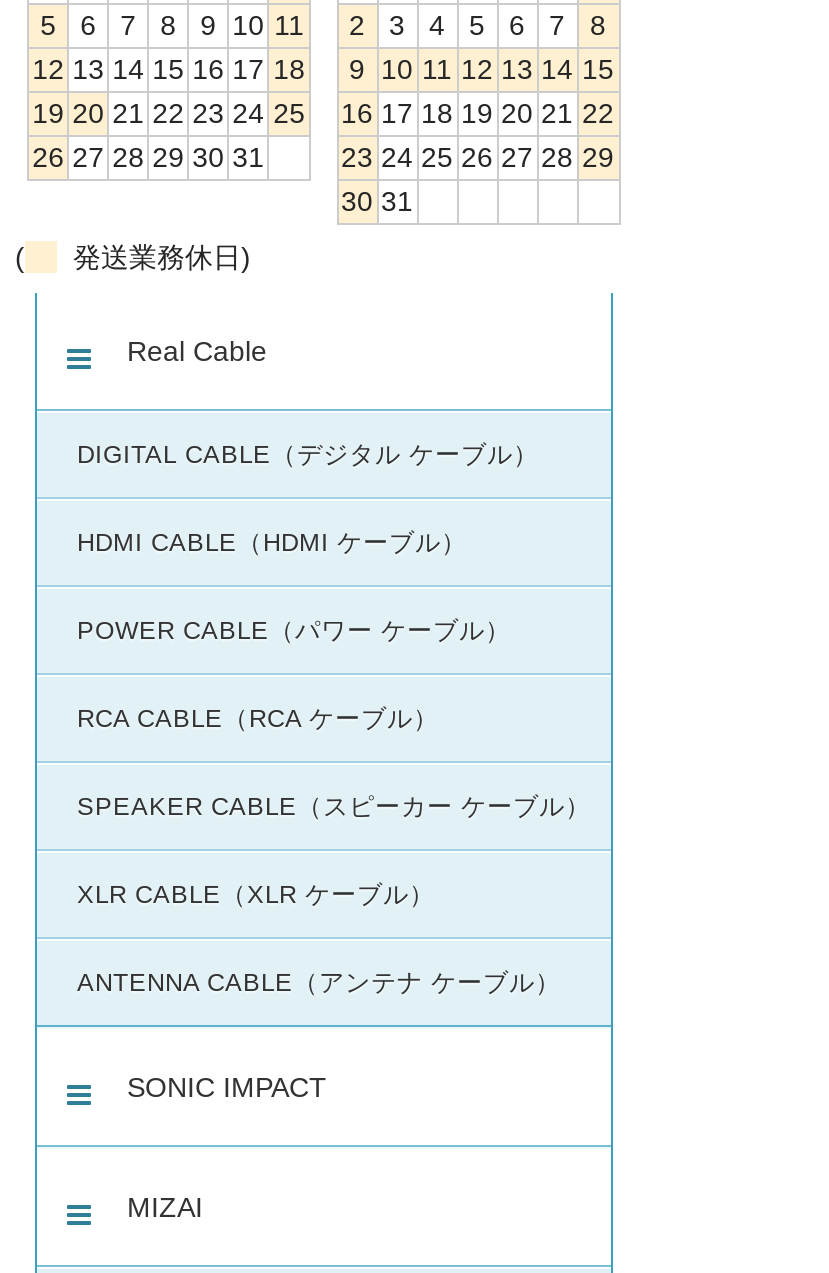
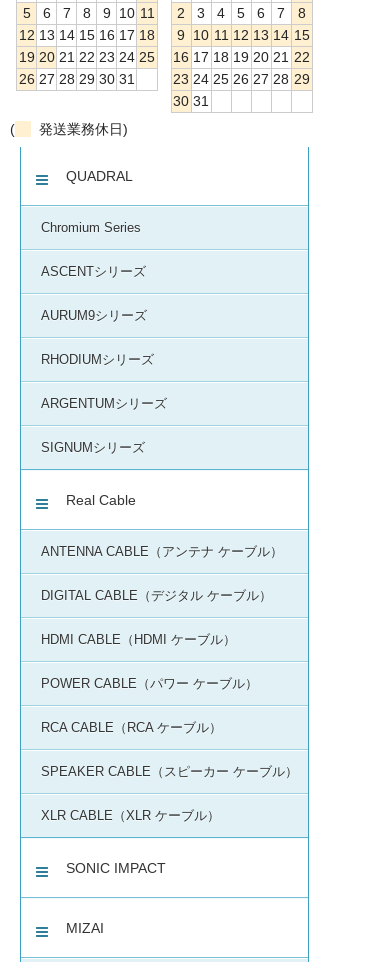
+ QUADRAL
+ Chromium Series
+ ASCENTシリーズ
+ AURUM9シリーズ
+ RHODIUMシリーズ
+ ARGENTUMシリーズ
+ SIGNUMシリーズ

moved down: DIGITAL CABLE（デジタル ケーブル） | HDMI CABLE（HDMI ケーブル） | POWER CABLE（パワー ケーブル） | RCA CABLE（RCA ケーブル） | SPEAKER CABLE（スピーカー ケーブル） | XLR CABLE（XLR ケーブル）

moved up: ANTENNA CABLE（アンテナ ケーブル）
